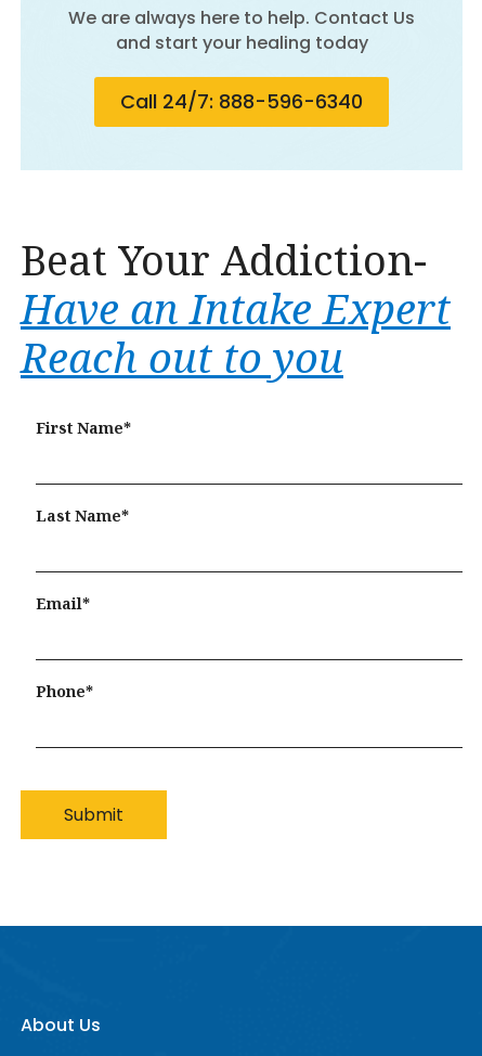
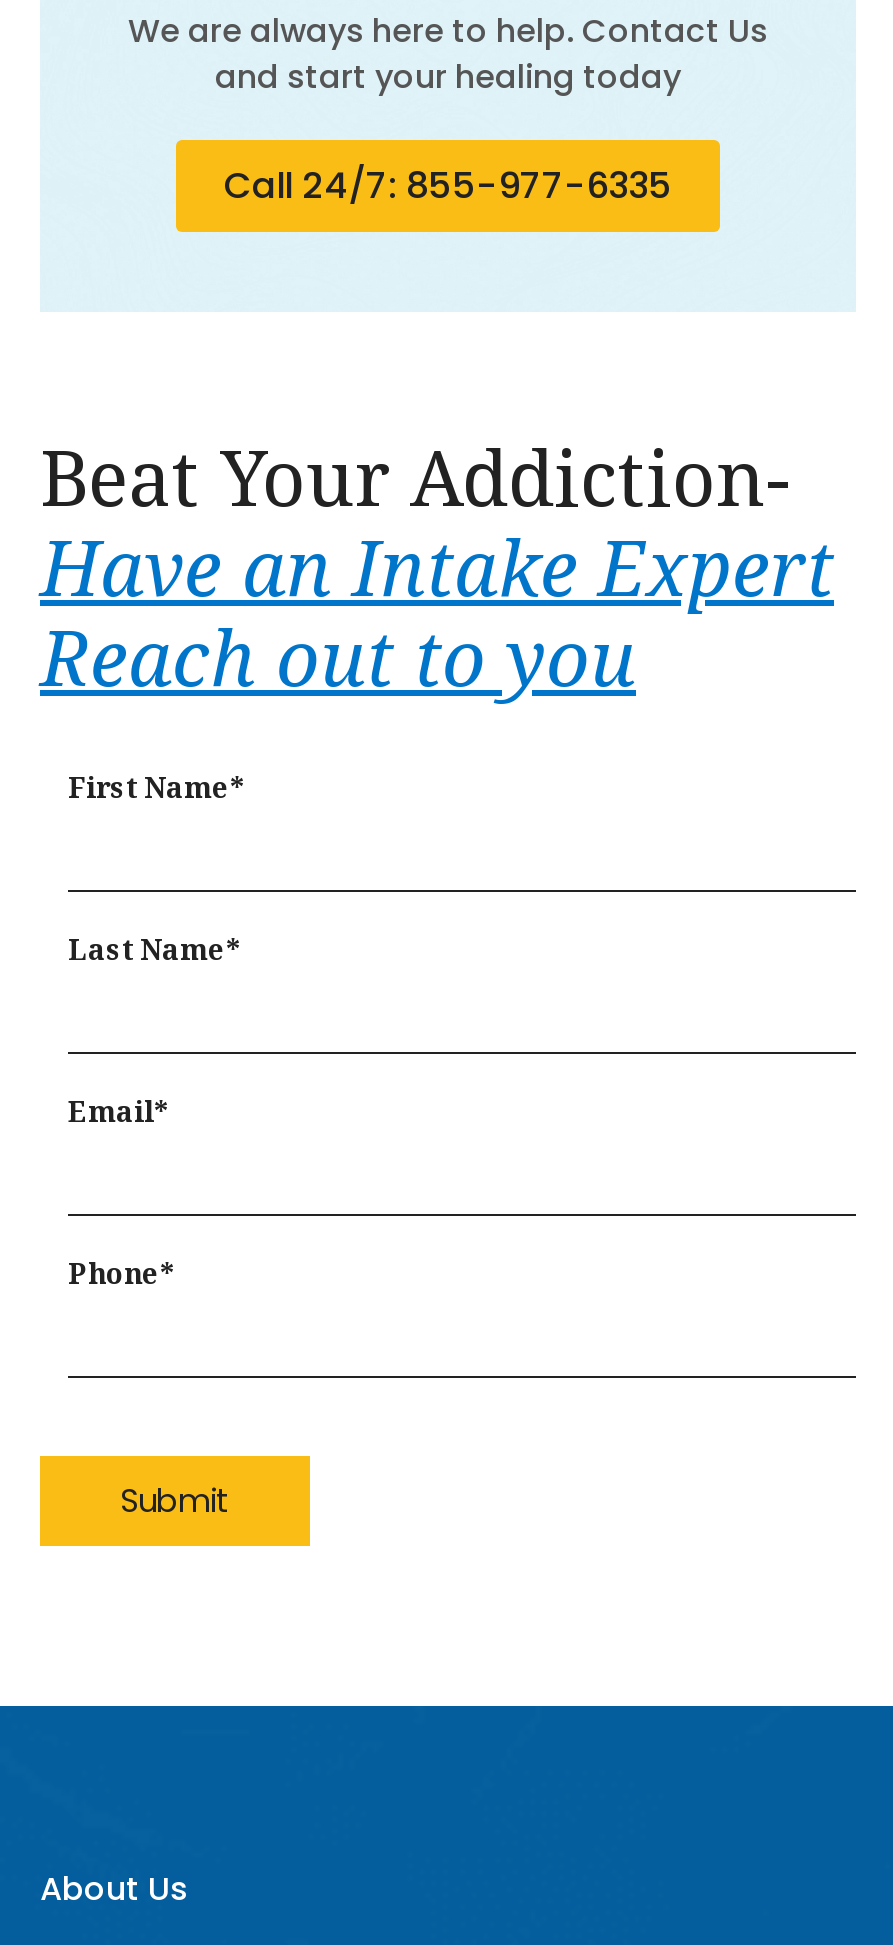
- Call 24/7: 888-596-6340
+ Call 24/7: 855-977-6335
